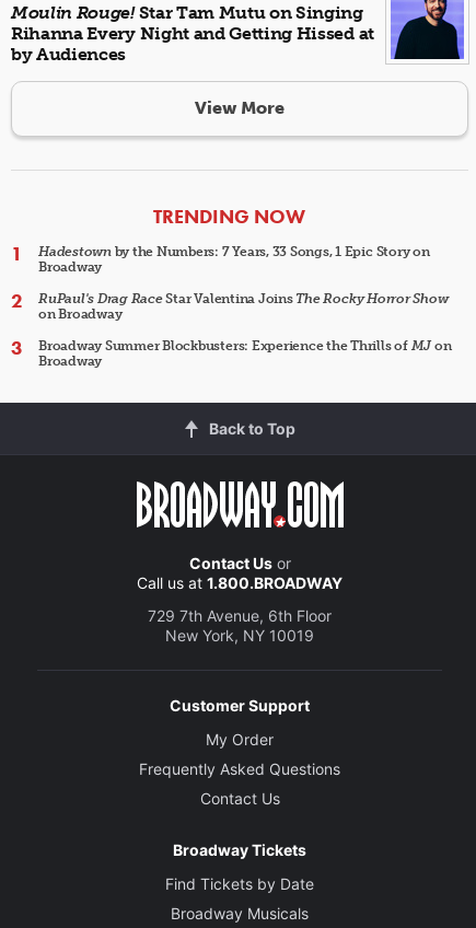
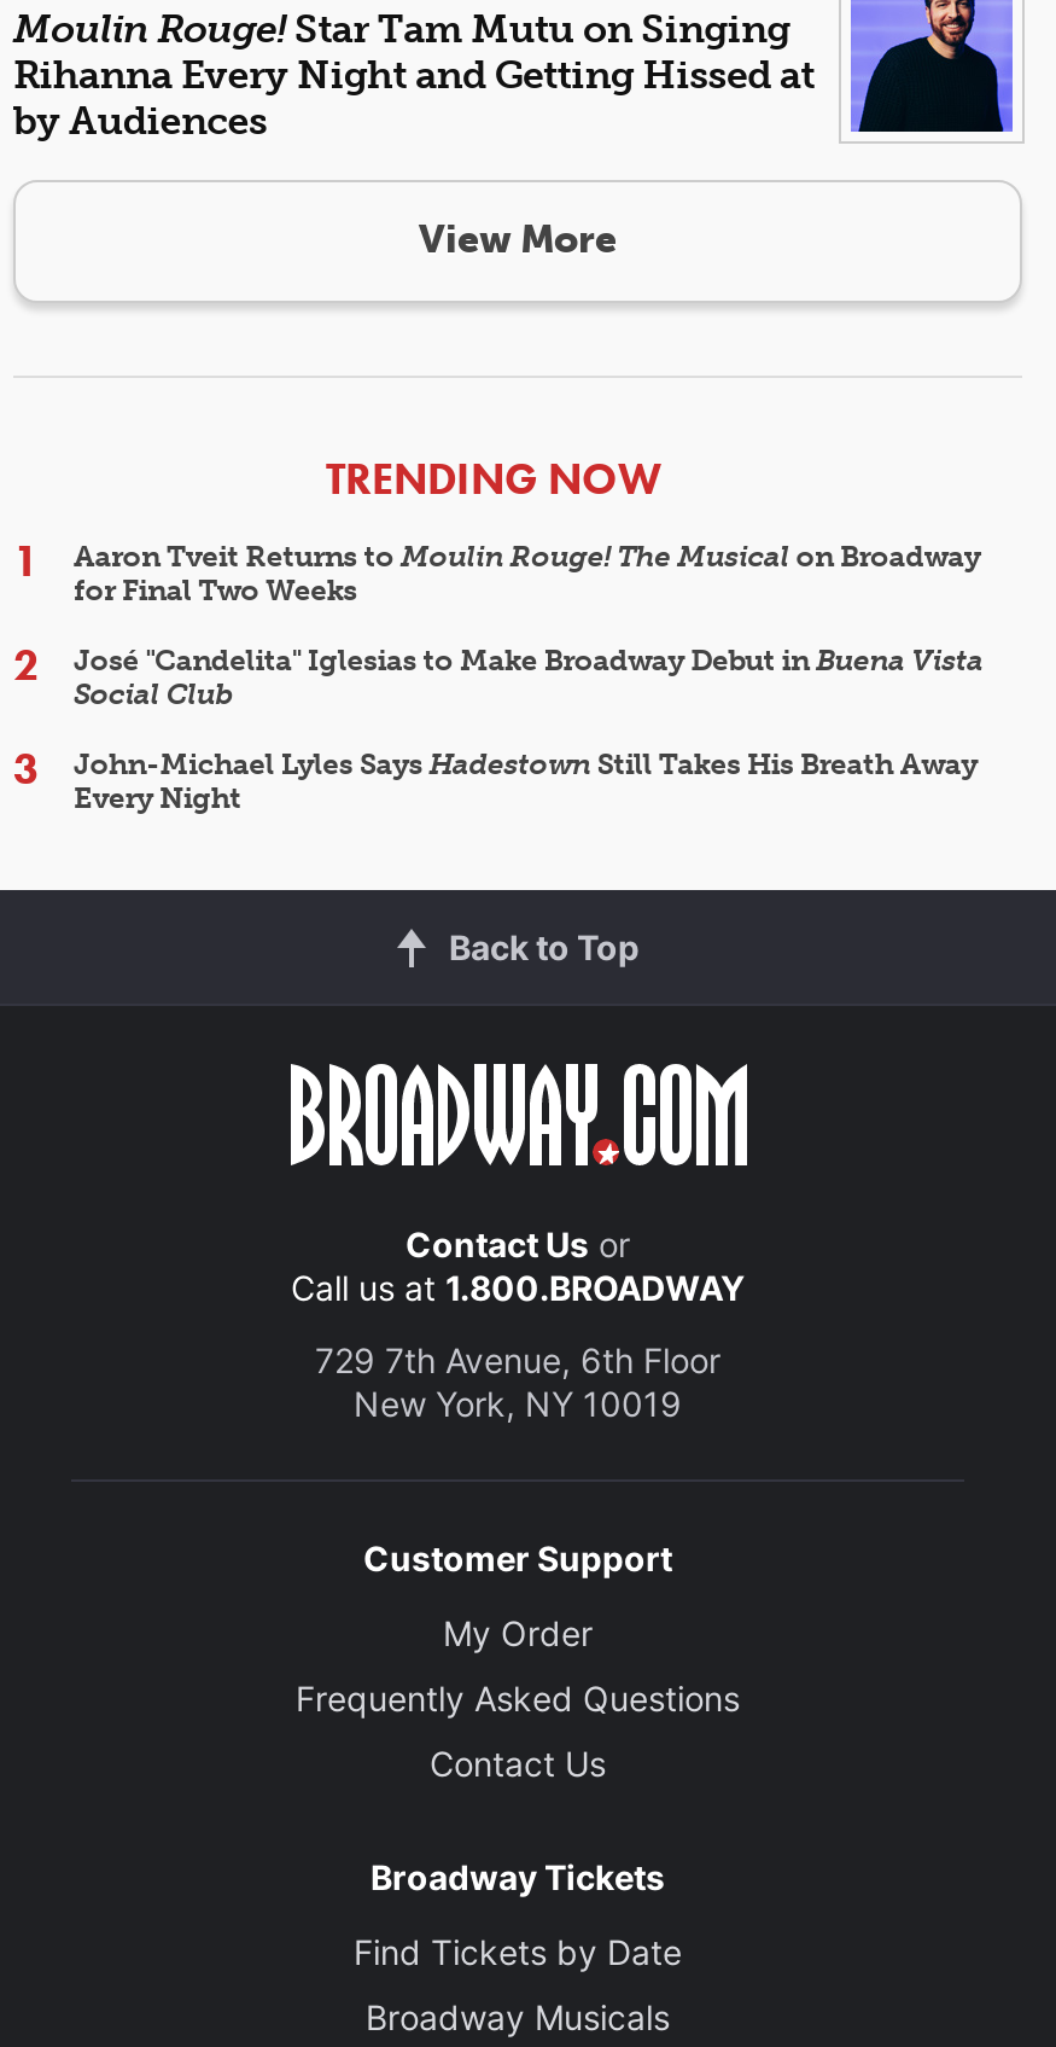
- Hadestown by the Numbers: 7 Years, 33 Songs, 1 Epic Story on
- Broadway
+ Aaron Tveit Returns to Moulin Rouge! The Musical on Broadway
+ for Final Two Weeks

- RuPaul's Drag Race Star Valentina Joins The Rocky Horror Show
- on Broadway
+ José "Candelita" Iglesias to Make Broadway Debut in Buena Vista
+ Social Club

- Broadway Summer Blockbusters: Experience the Thrills of MJ on
- Broadway
+ John-Michael Lyles Says Hadestown Still Takes His Breath Away
+ Every Night
